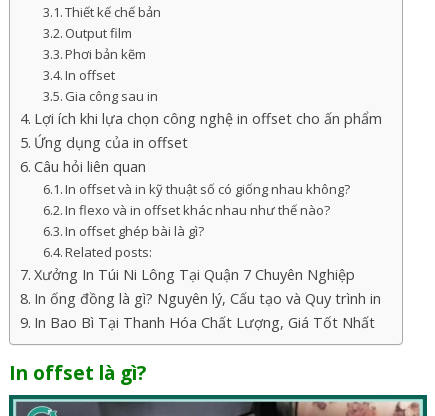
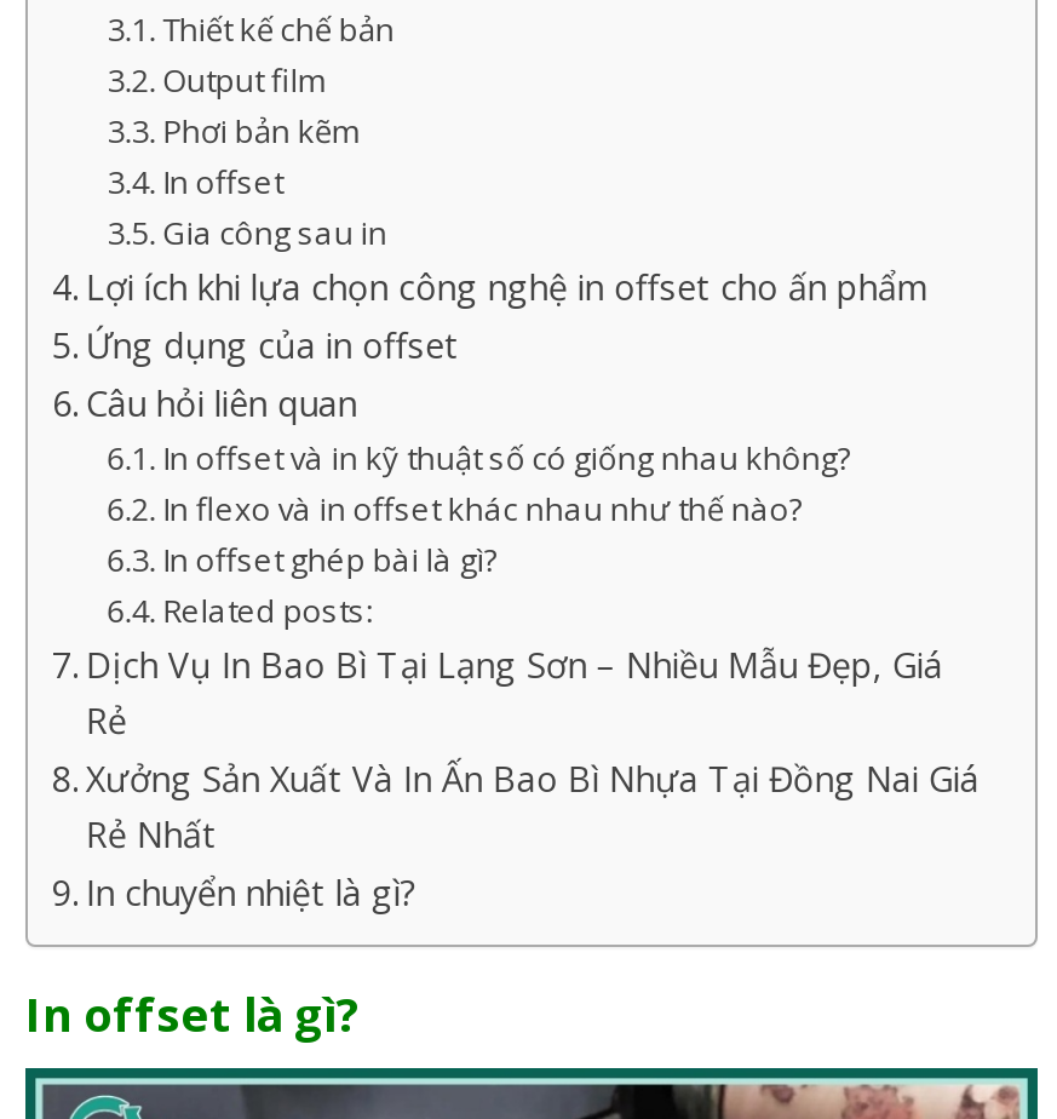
- Xưởng In Túi Ni Lông Tại Quận 7 Chuyên Nghiệp
- In ống đồng là gì? Nguyên lý, Cấu tạo và Quy trình in
- In Bao Bì Tại Thanh Hóa Chất Lượng, Giá Tốt Nhất
+ Dịch Vụ In Bao Bì Tại Lạng Sơn – Nhiều Mẫu Đẹp, Giá
+ Rẻ
+ Xưởng Sản Xuất Và In Ấn Bao Bì Nhựa Tại Đồng Nai Giá
+ Rẻ Nhất
+ In chuyển nhiệt là gì?
